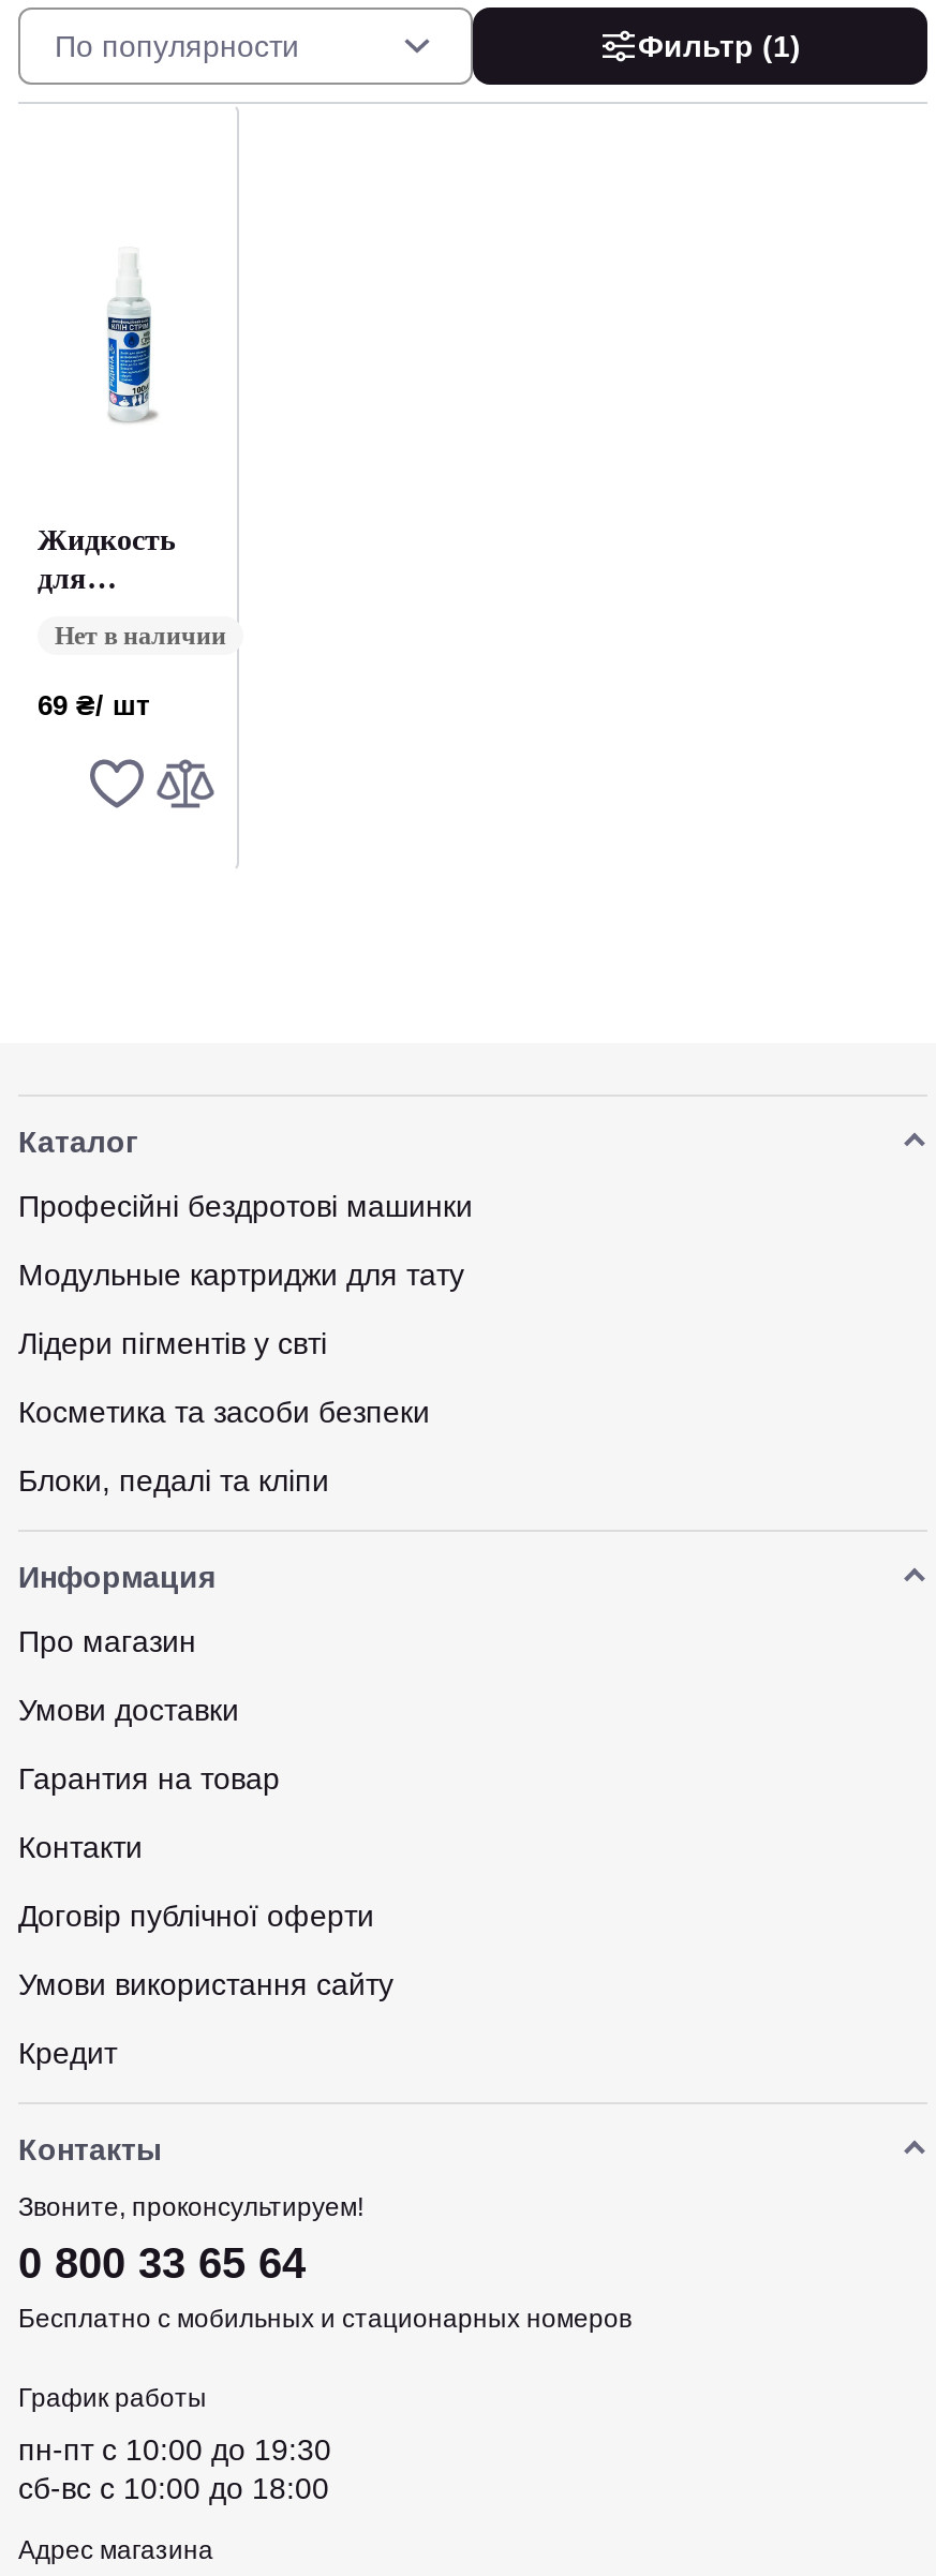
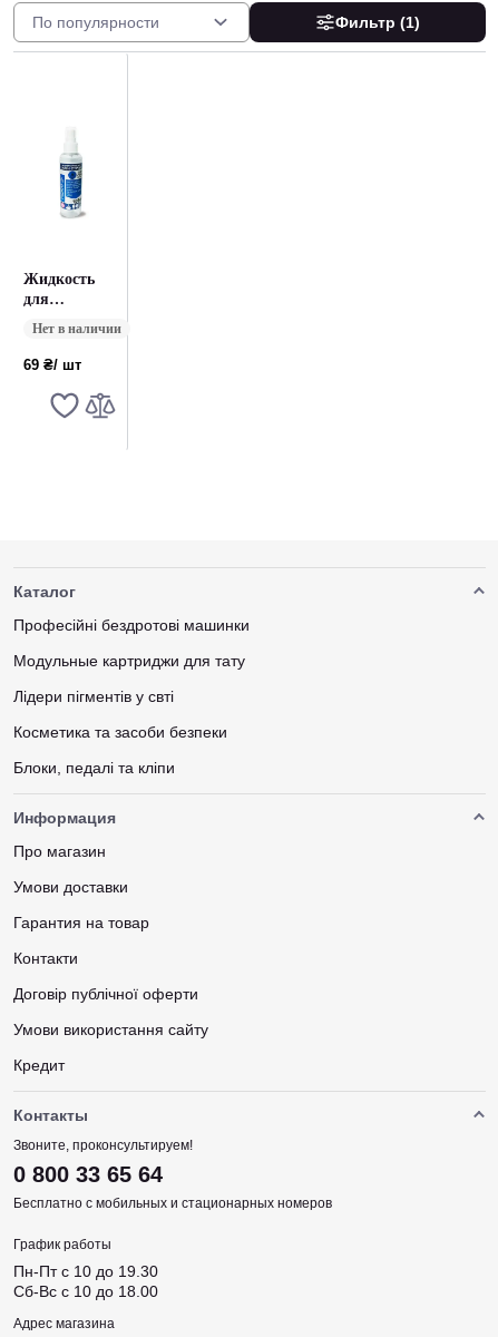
- пн-пт c 10:00 до 19:30
+ Пн-Пт с 10 до 19.30

- сб-вс c 10:00 до 18:00
+ Сб-Вс с 10 до 18.00
